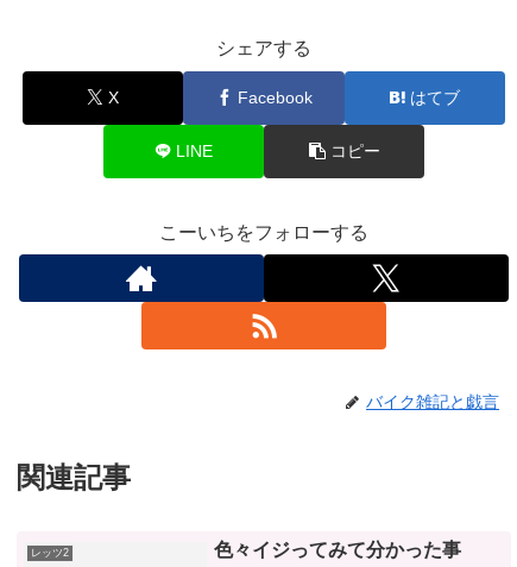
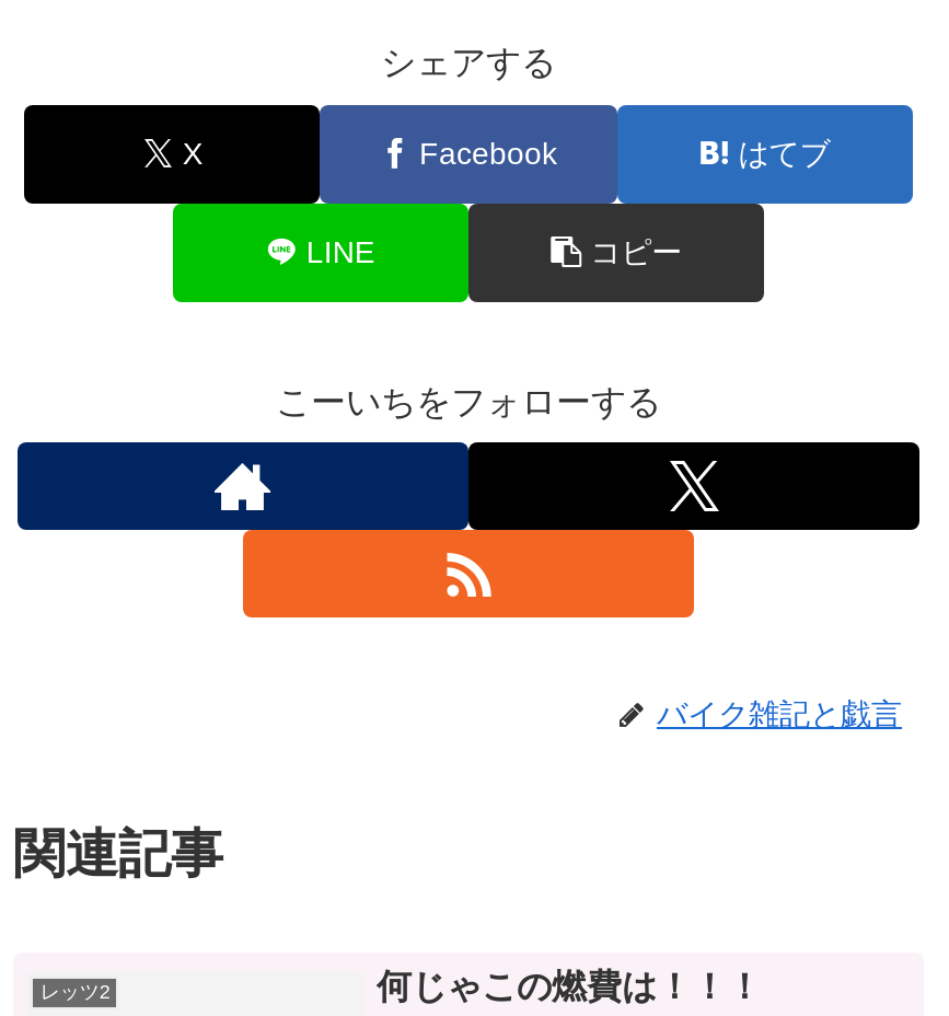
- 色々イジってみて分かった事
+ 何じゃこの燃費は！！！
